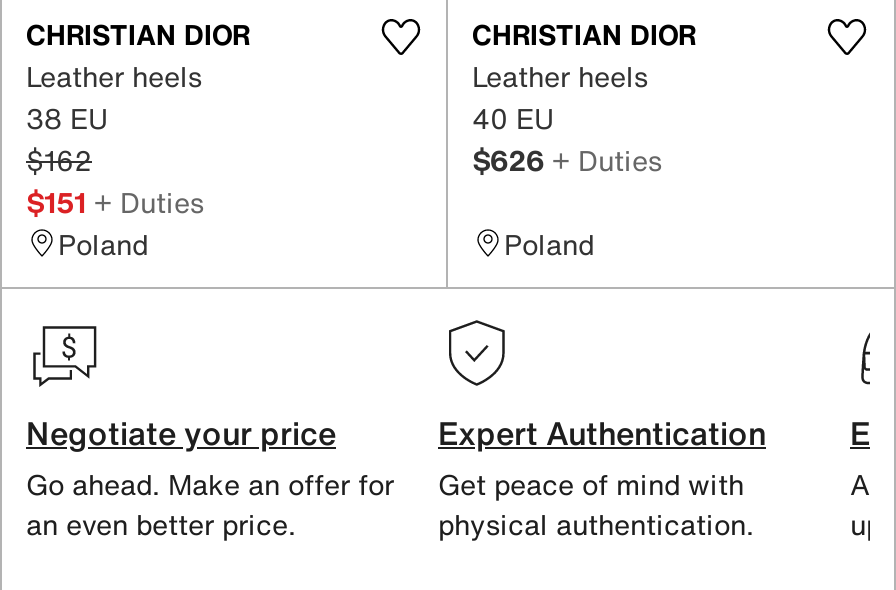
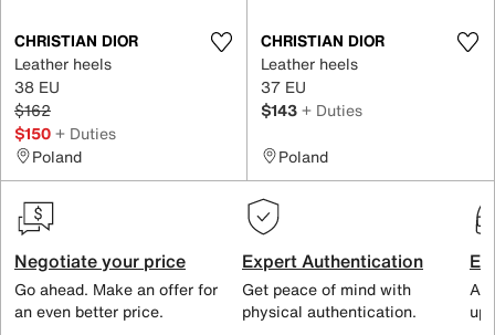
- 40 EU
+ 37 EU

- $626 + Duties
+ $143 + Duties

- $151 + Duties
+ $150 + Duties
